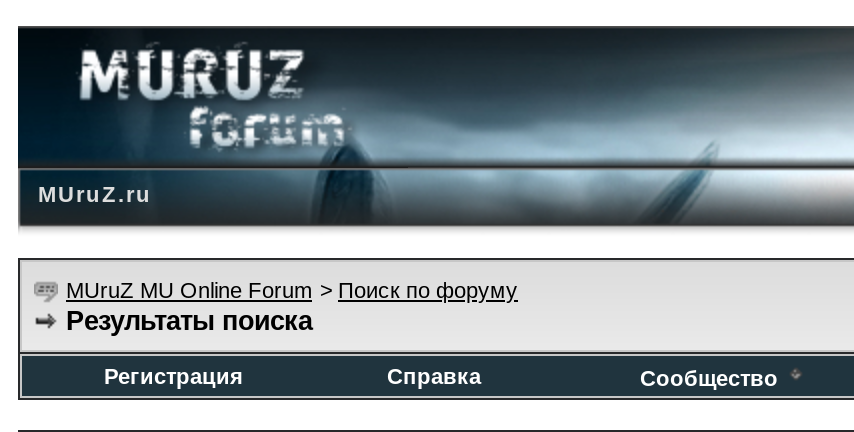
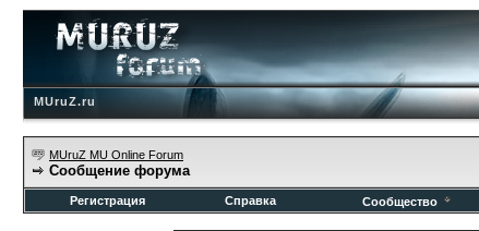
- MUruZ MU Online Forum > Поиск по форуму
- Результаты поиска
+ MUruZ MU Online Forum
+ Сообщение форума
